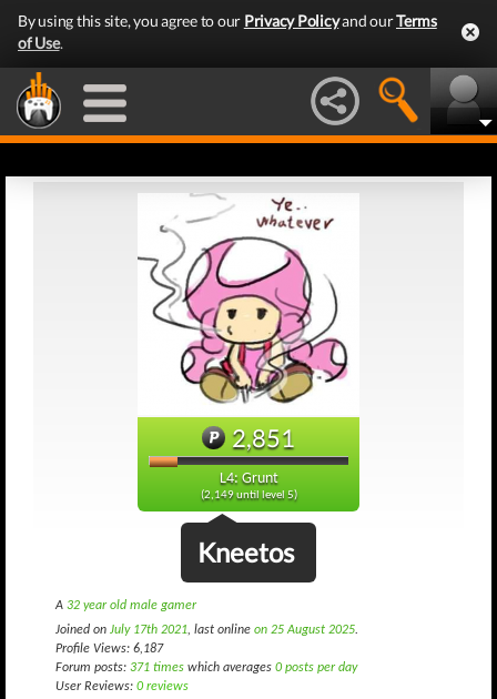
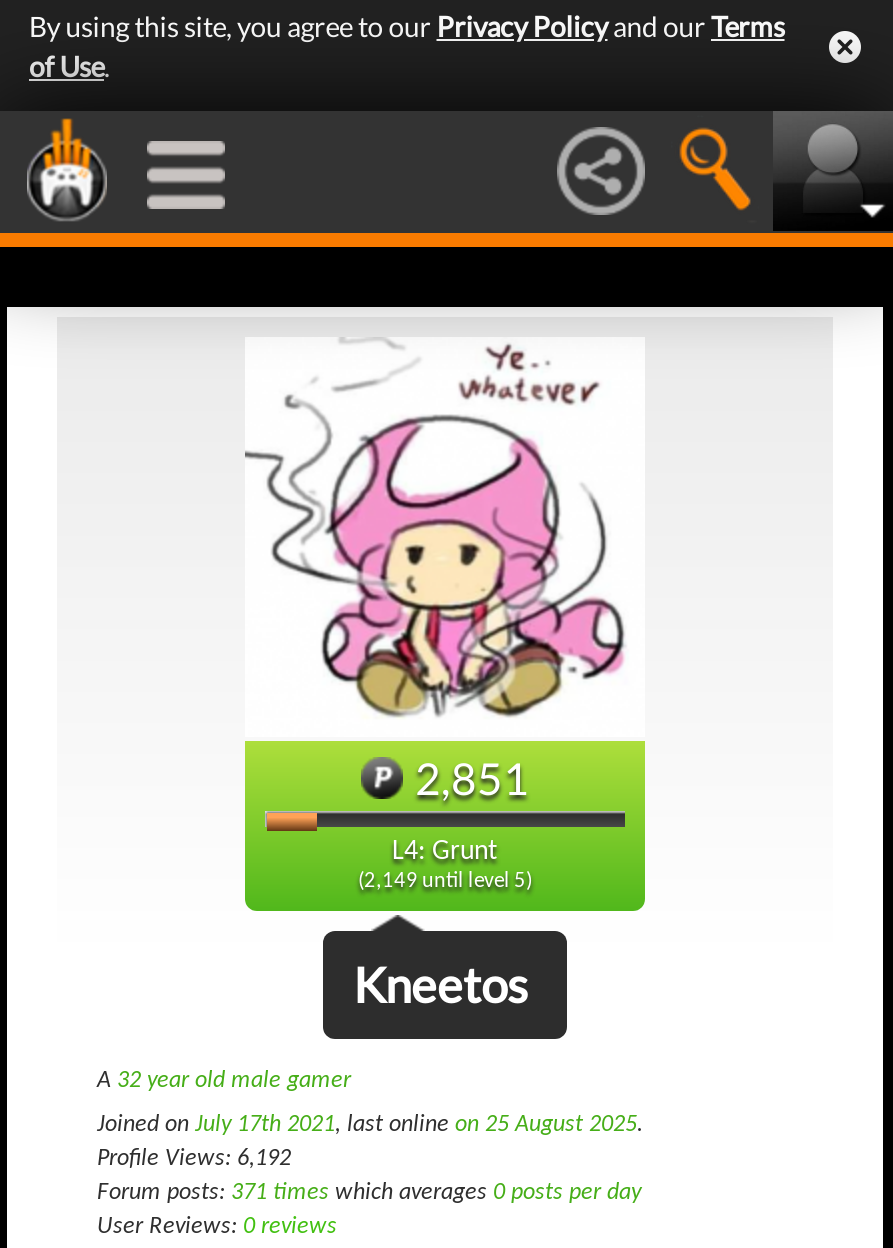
- Profile Views: 6,187
+ Profile Views: 6,192
